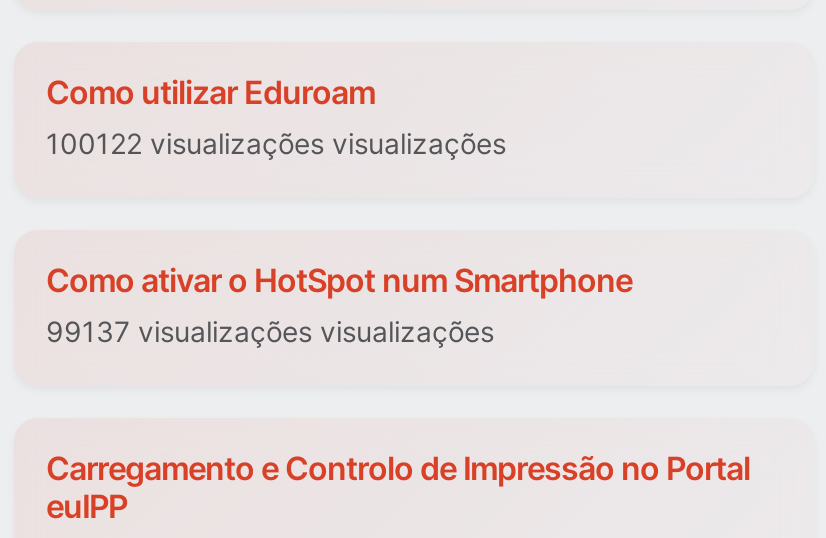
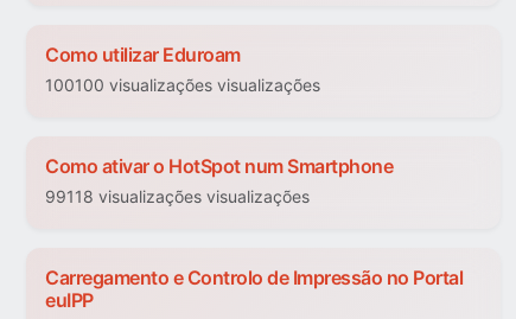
- 100122 visualizações visualizações
+ 100100 visualizações visualizações

- 99137 visualizações visualizações
+ 99118 visualizações visualizações
